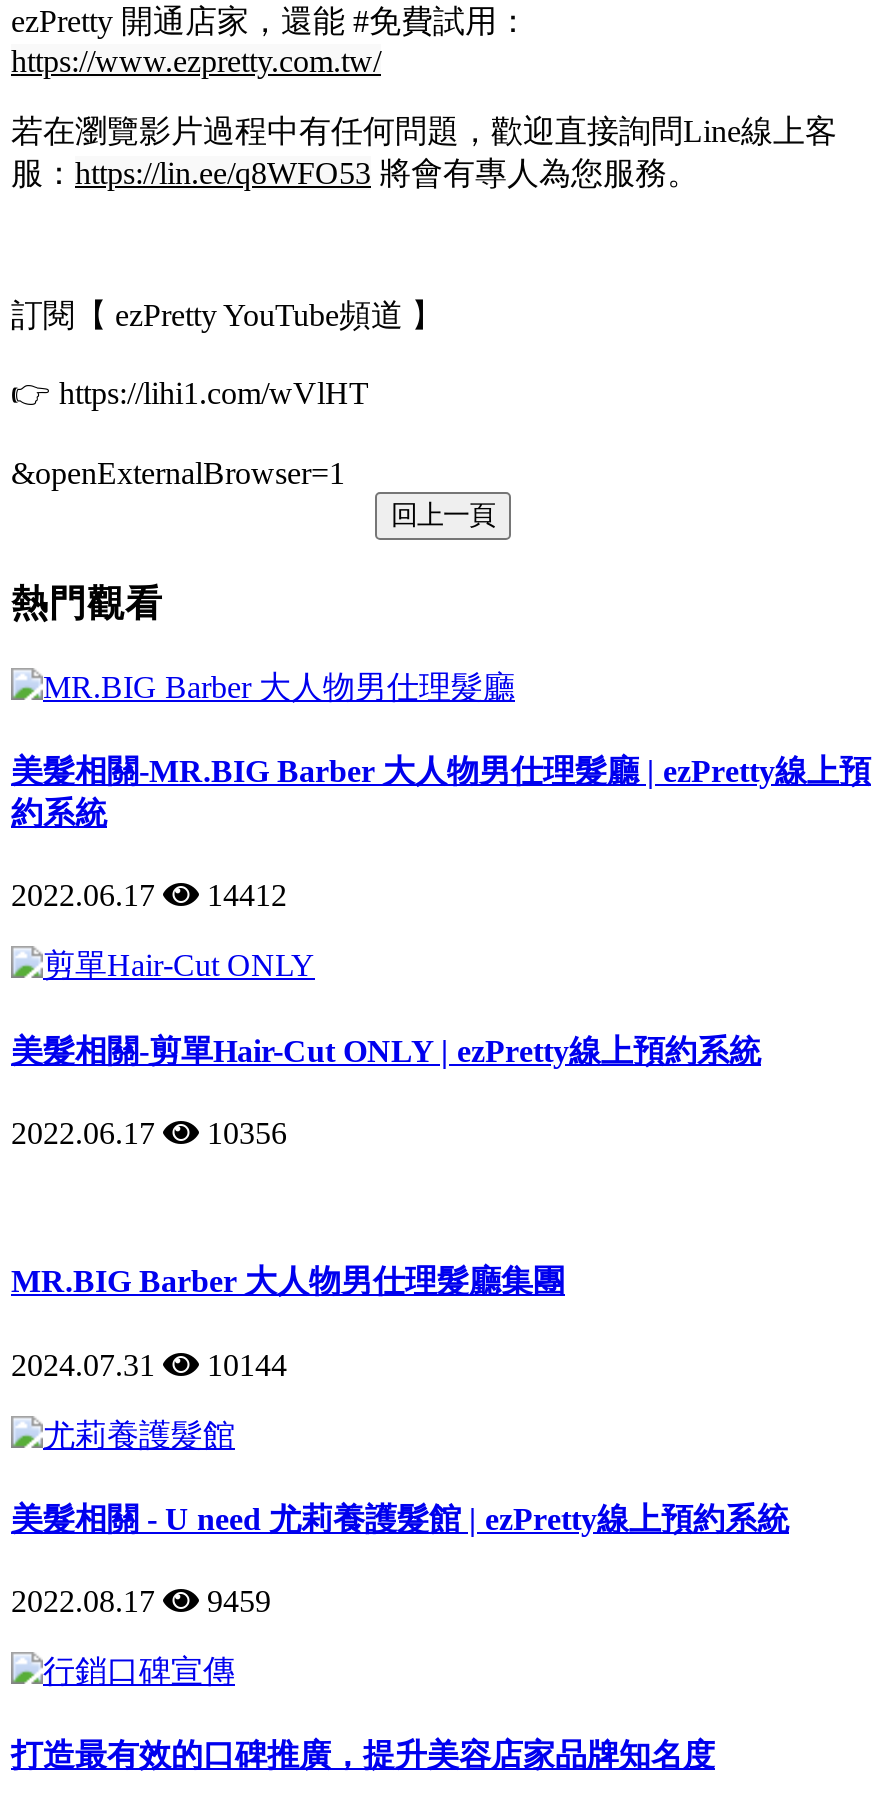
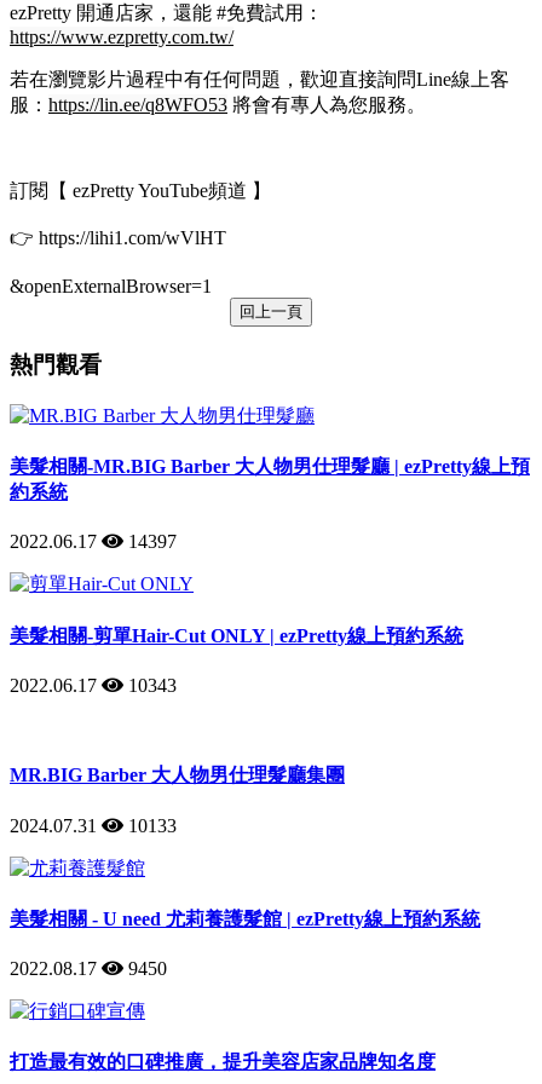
- 2022.06.17 14412
+ 2022.06.17 14397

- 2022.06.17 10356
+ 2022.06.17 10343

- 2024.07.31 10144
+ 2024.07.31 10133

- 2022.08.17 9459
+ 2022.08.17 9450
